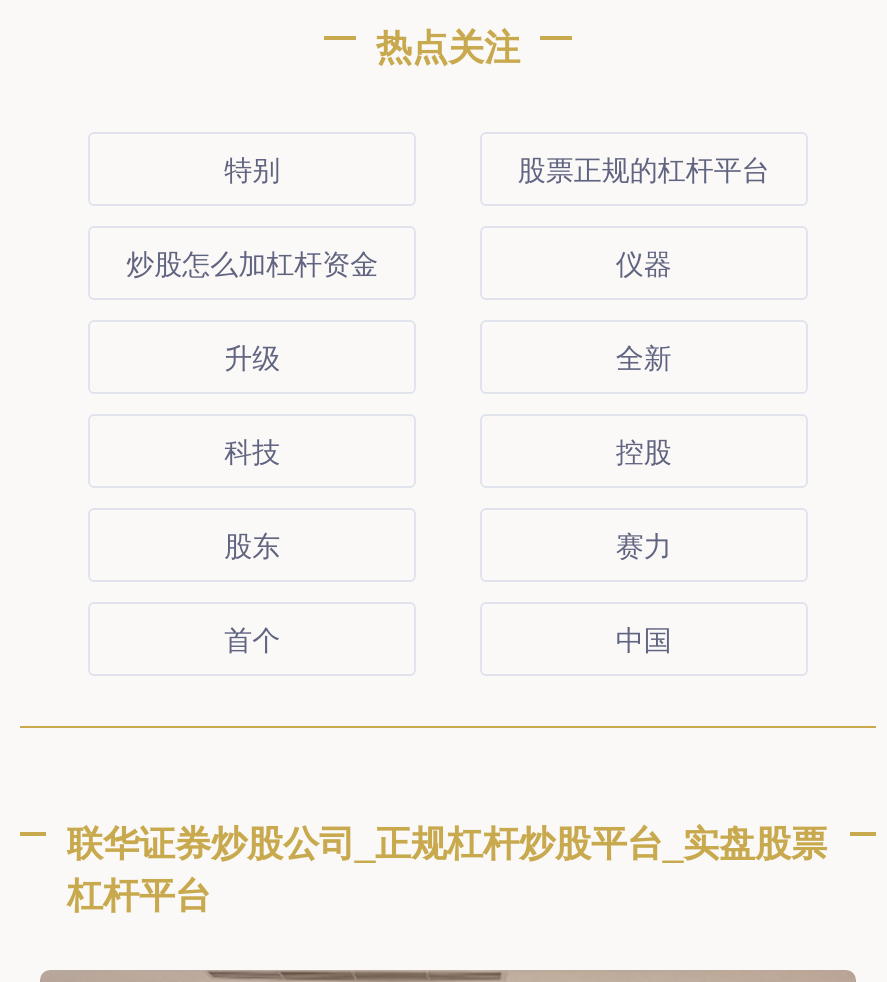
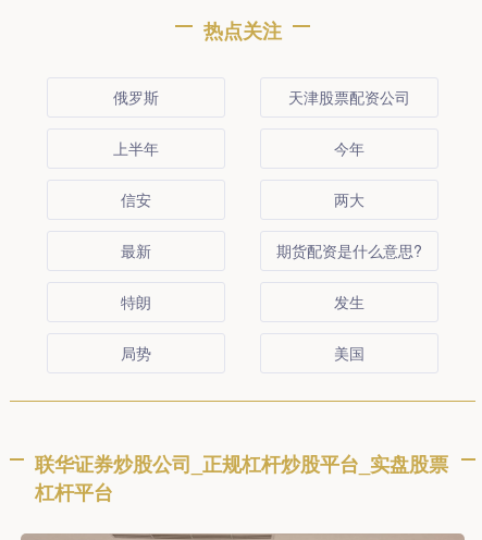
- 特别
- 股票正规的杠杆平台
+ 俄罗斯
+ 天津股票配资公司

- 炒股怎么加杠杆资金
- 仪器
+ 上半年
+ 今年

- 升级
- 全新
+ 信安
+ 两大

- 科技
- 控股
+ 最新
+ 期货配资是什么意思?

- 股东
- 赛力
+ 特朗
+ 发生

- 首个
- 中国
+ 局势
+ 美国
